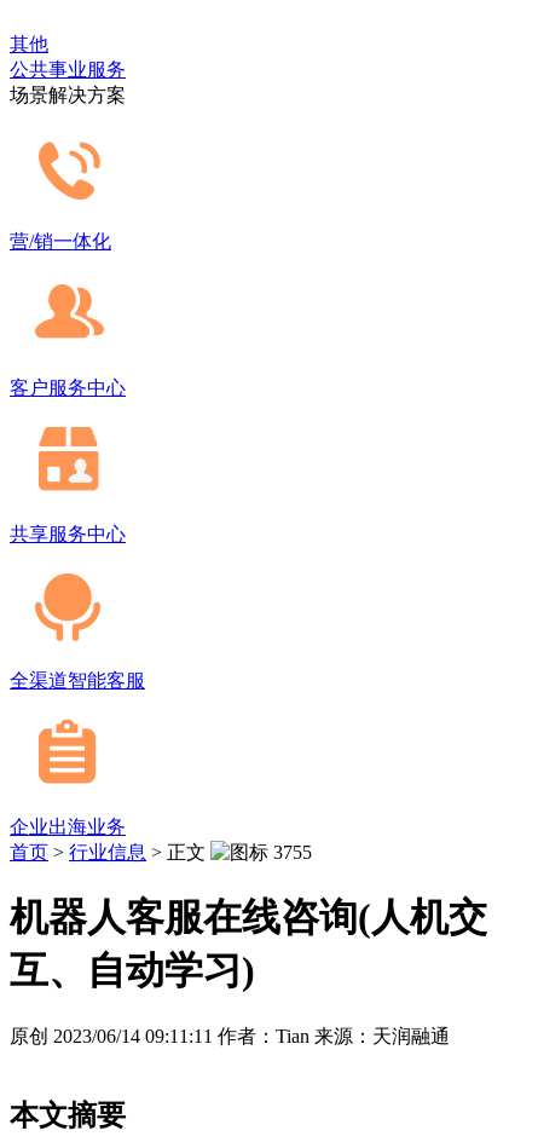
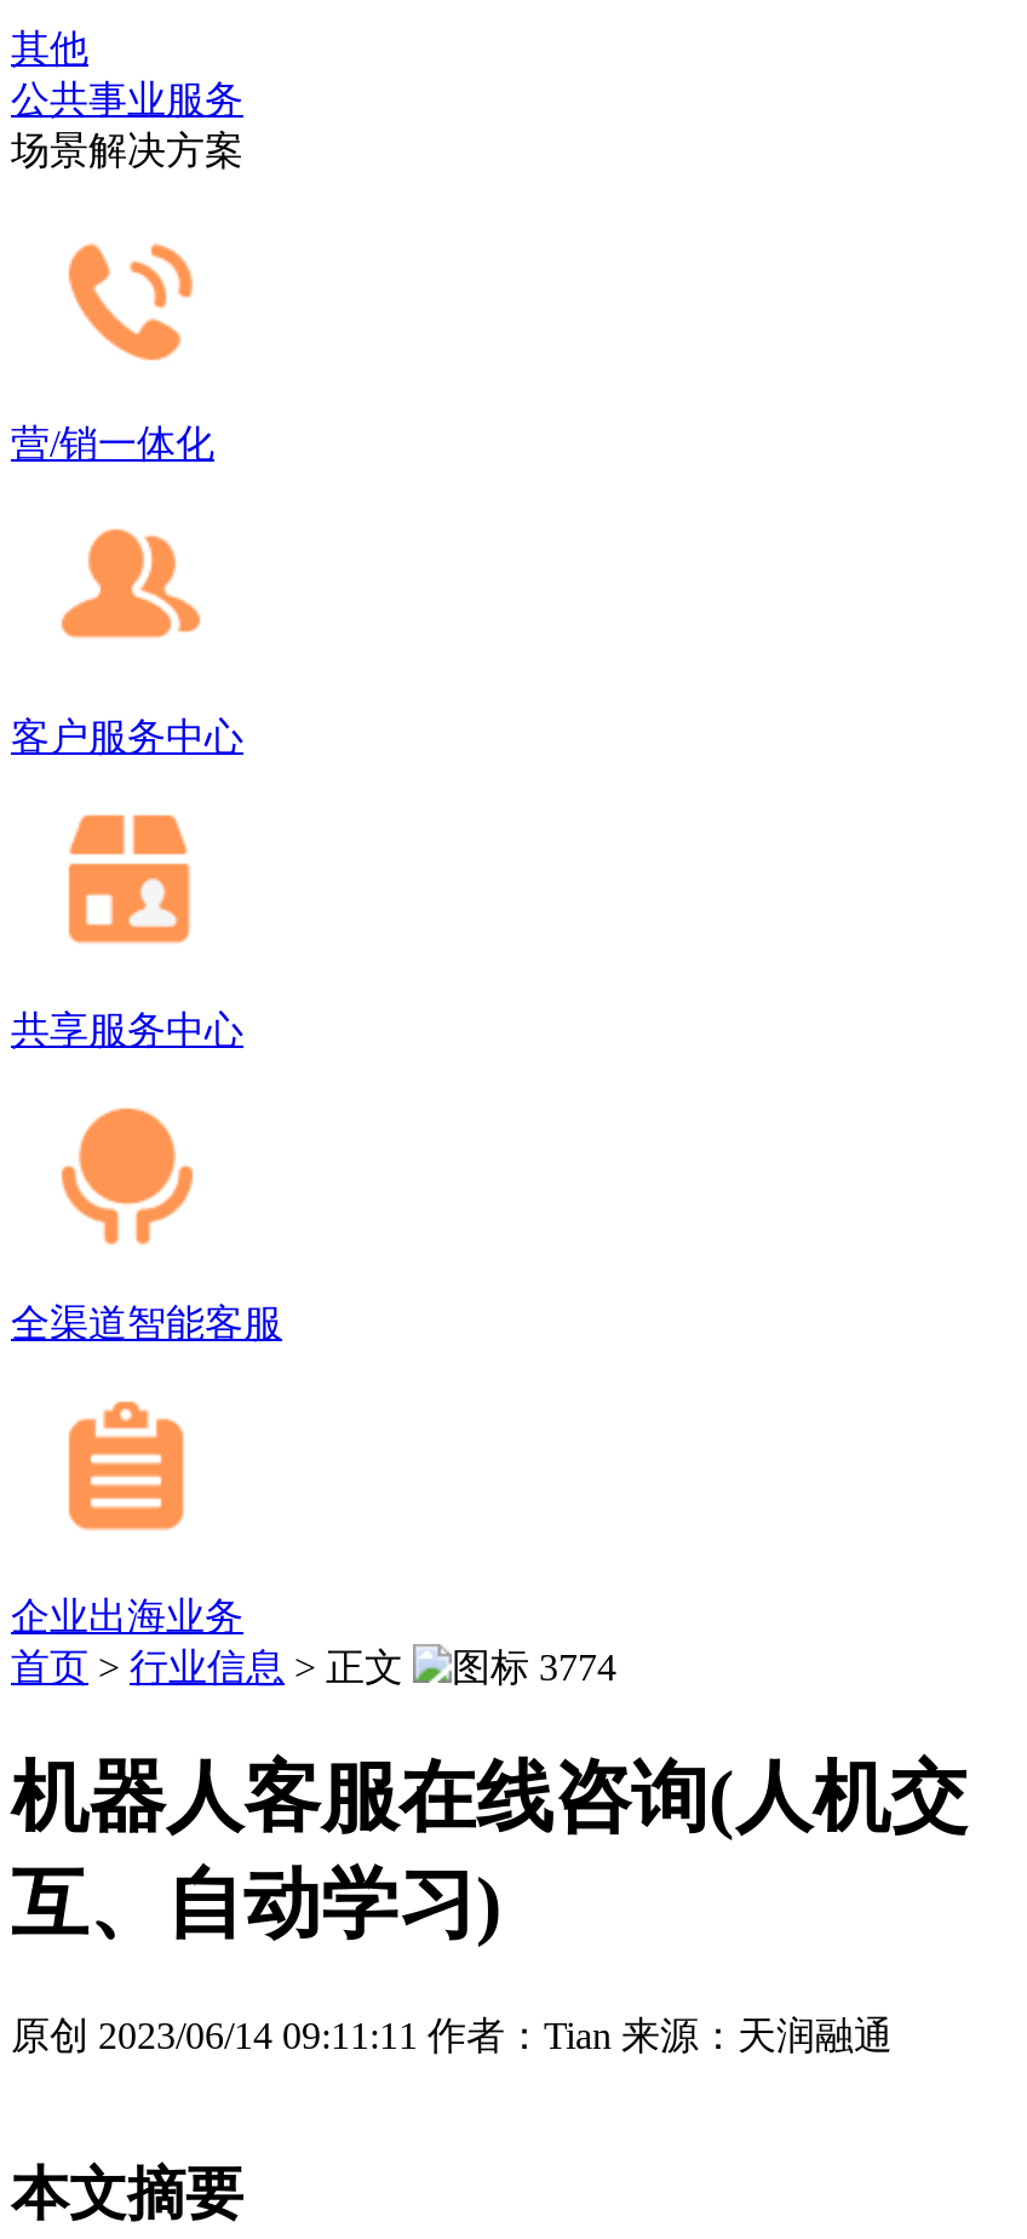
- 3755
+ 3774
